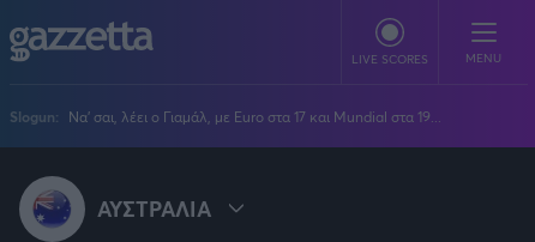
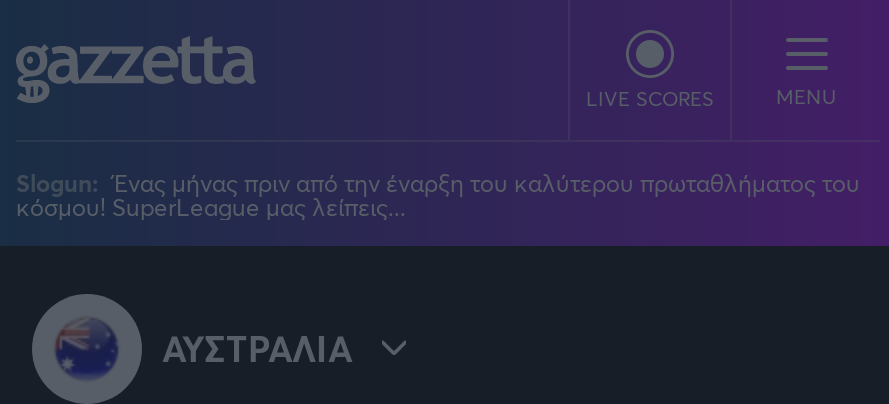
- Slogun: Να' σαι, λέει ο Γιαμάλ, με Euro στα 17 και Mundial στα 19...
+ Slogun: Ένας μήνας πριν από την έναρξη του καλύτερου πρωταθλήματος του
+ κόσμου! SuperLeague μας λείπεις...
